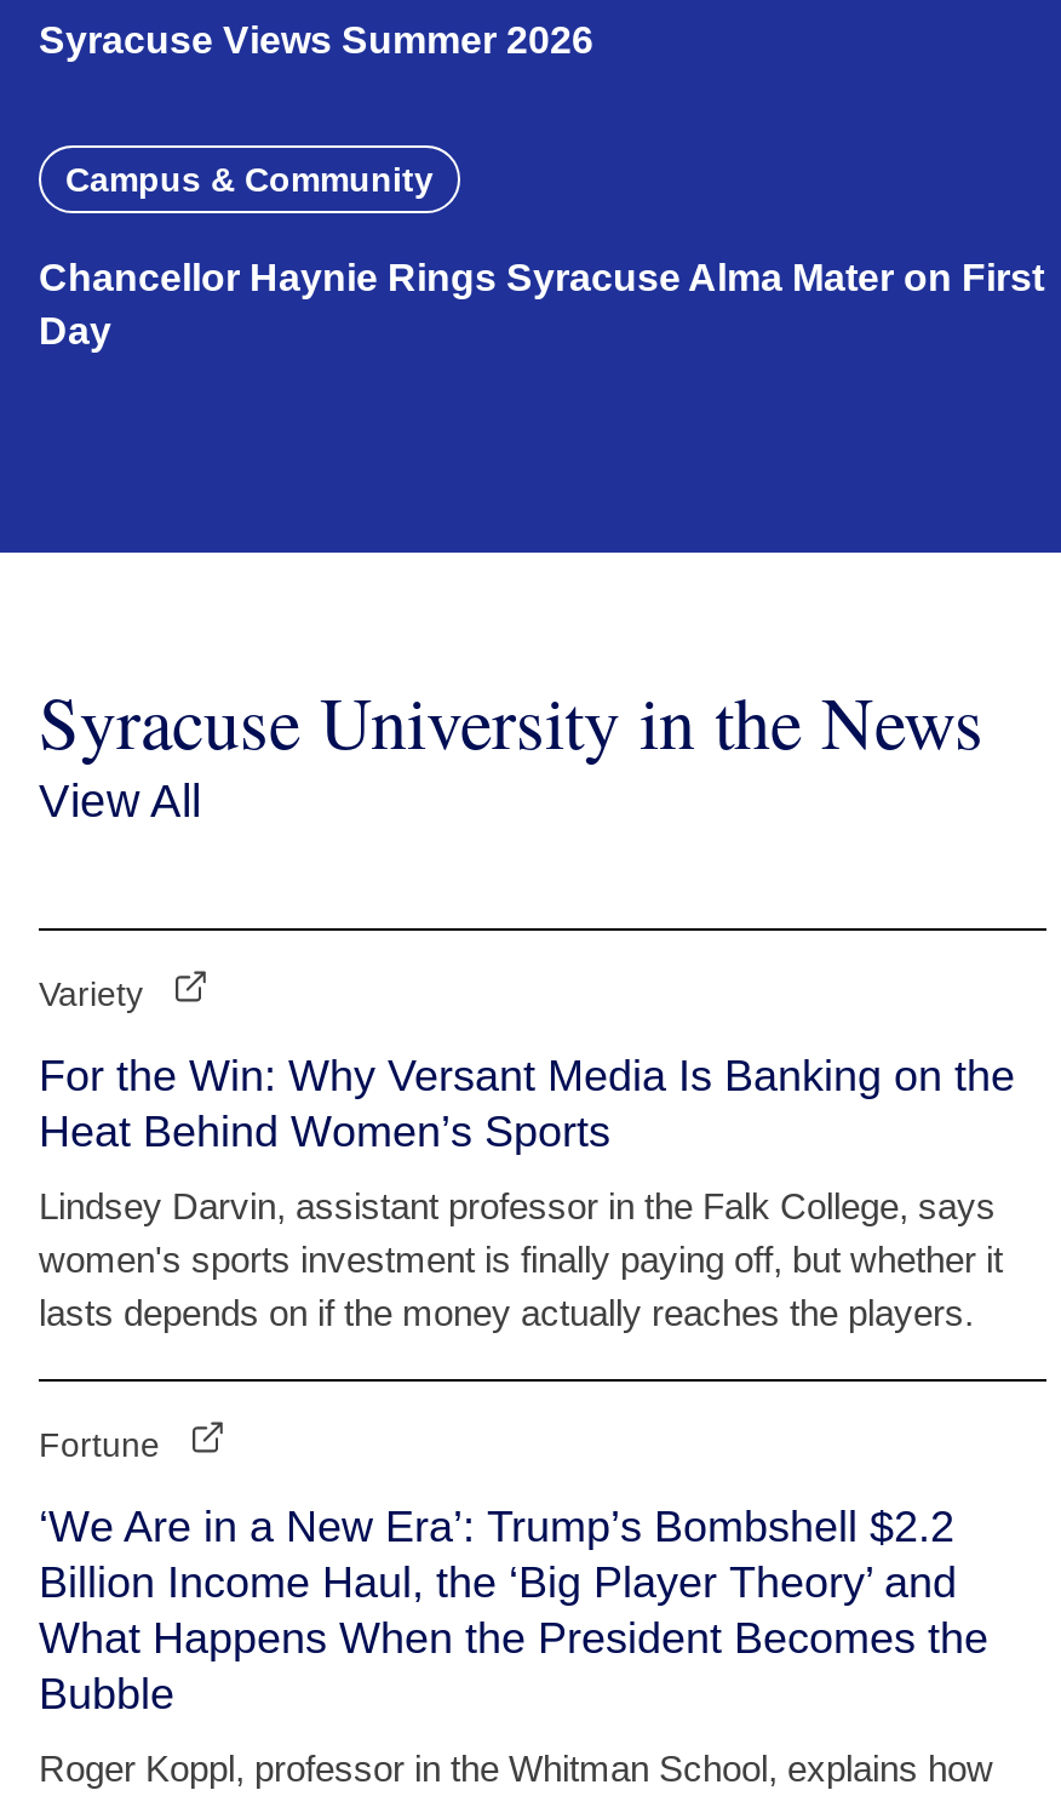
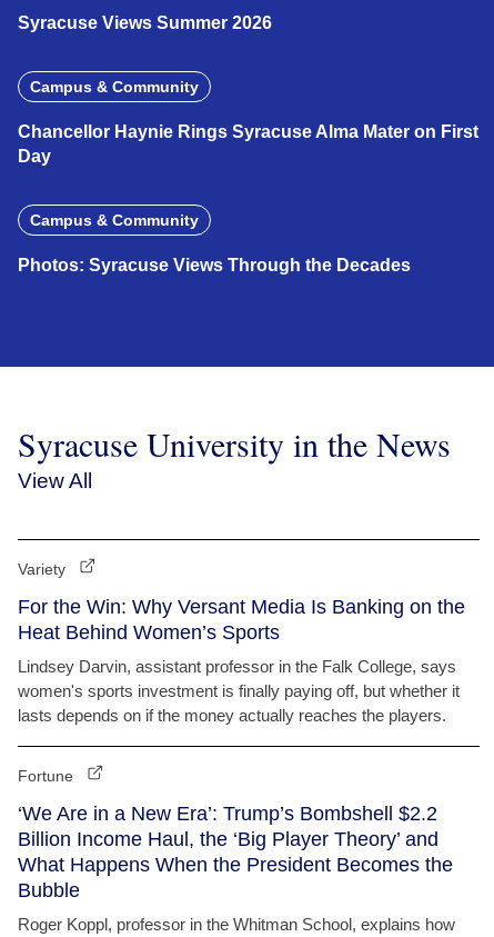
+ Campus & Community
+ Photos: Syracuse Views Through the Decades
